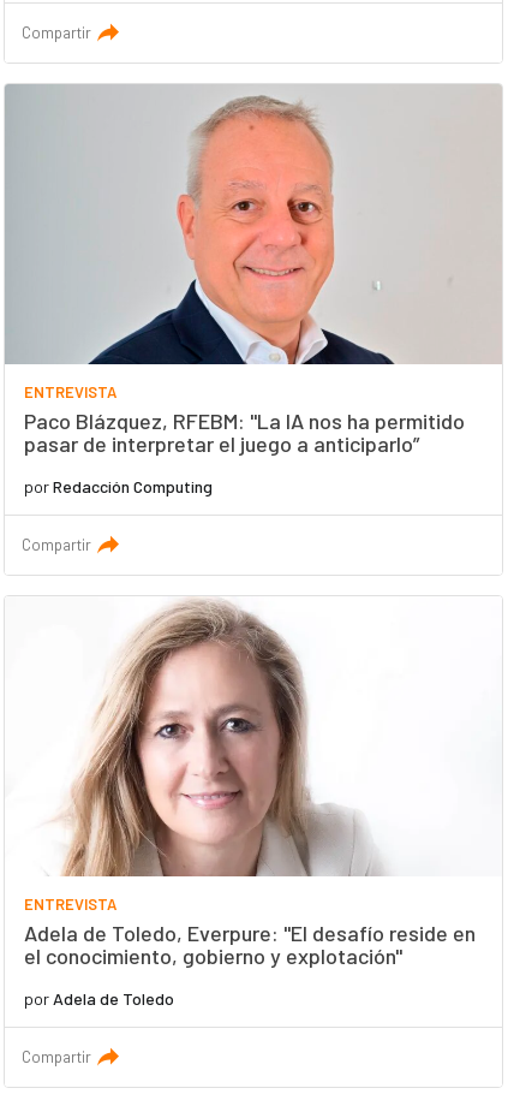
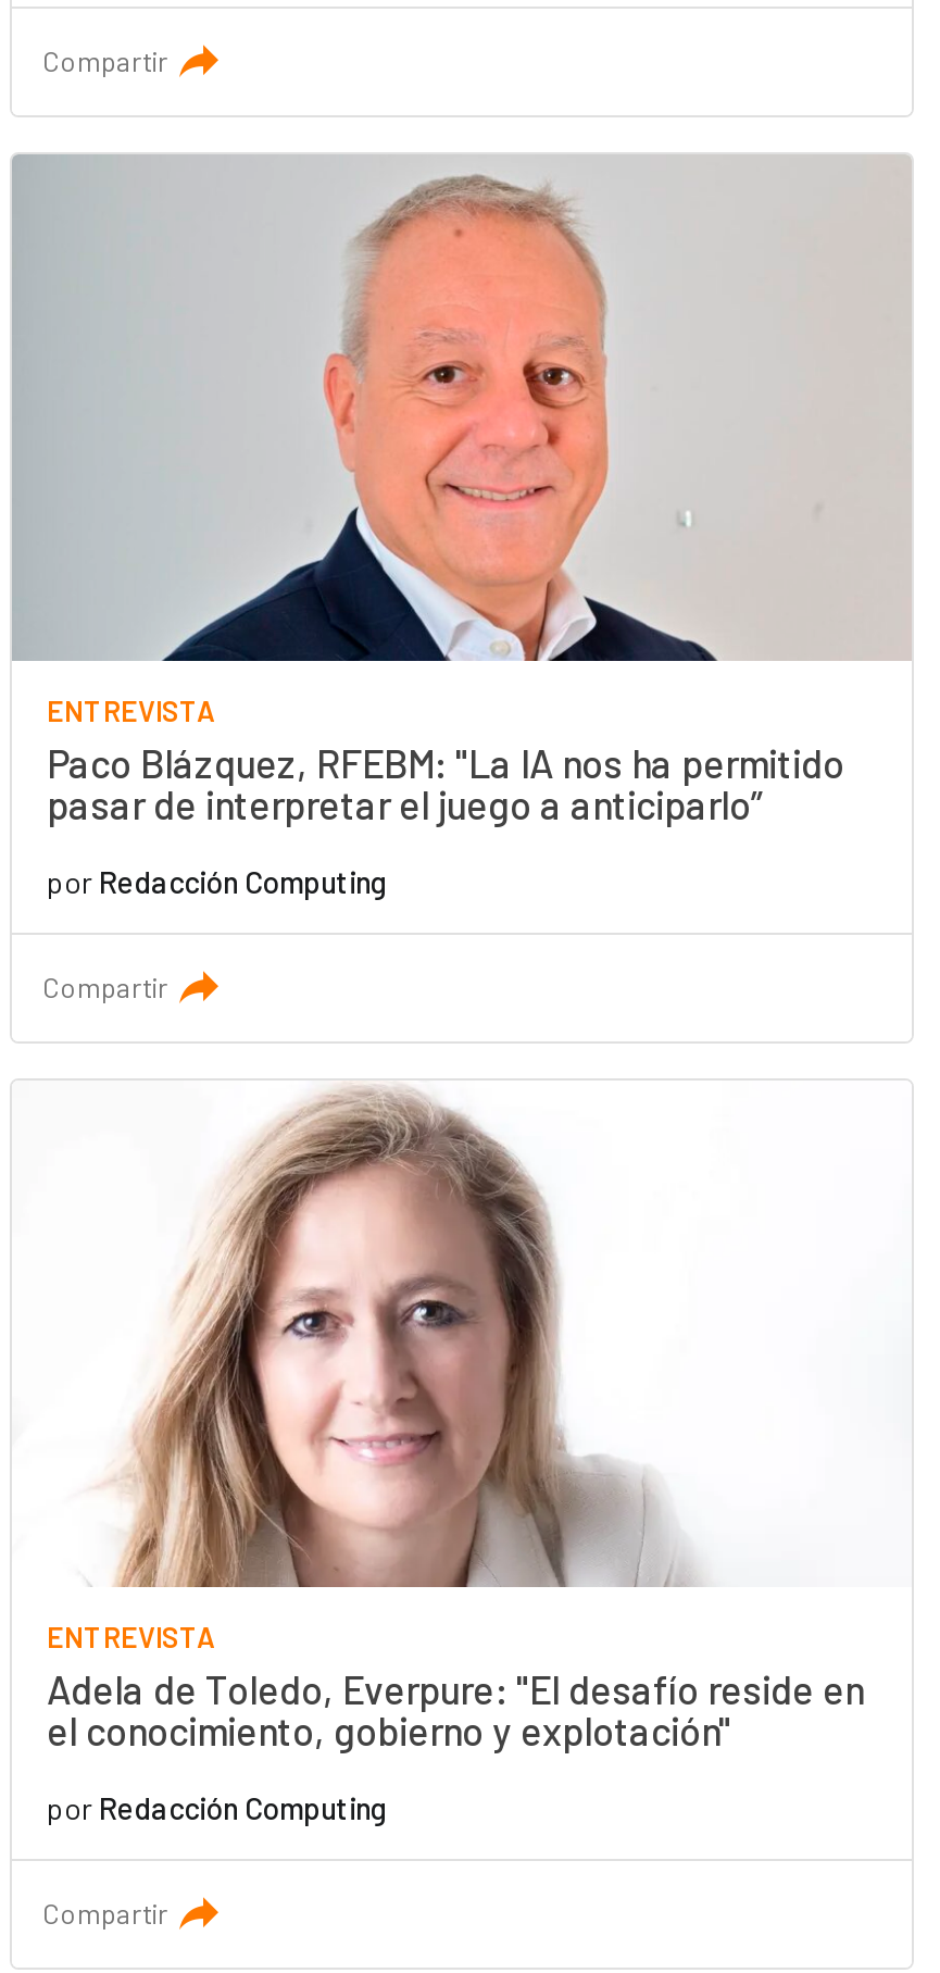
- por Adela de Toledo
+ por Redacción Computing
